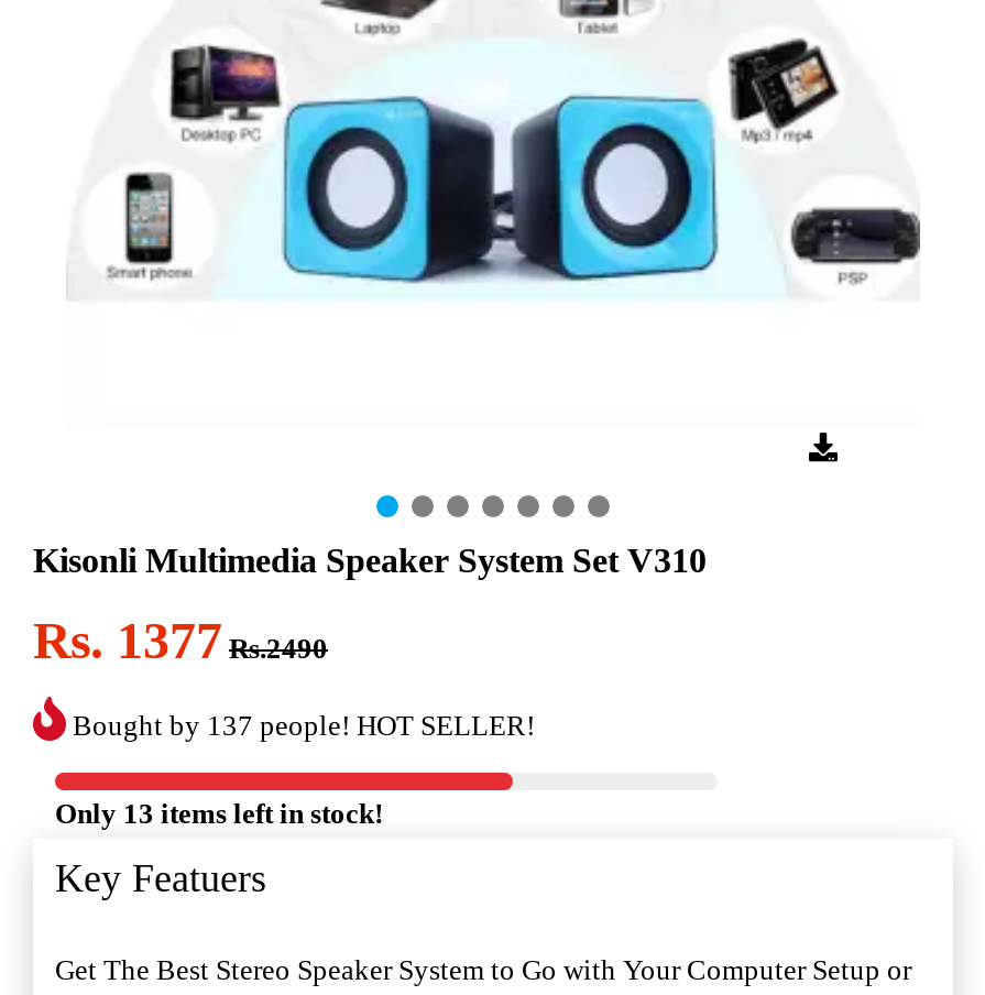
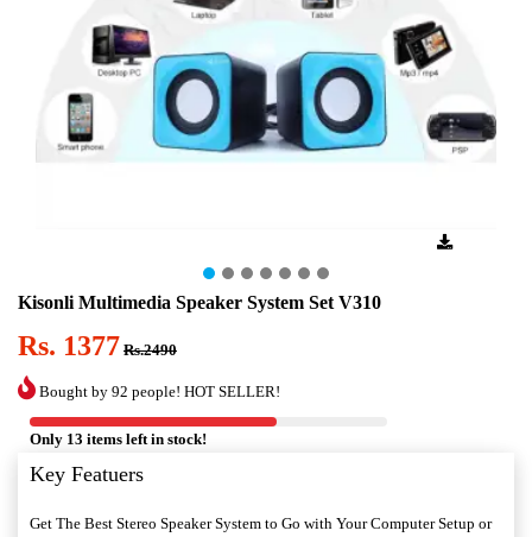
- Bought by 137 people! HOT SELLER!
+ Bought by 92 people! HOT SELLER!
